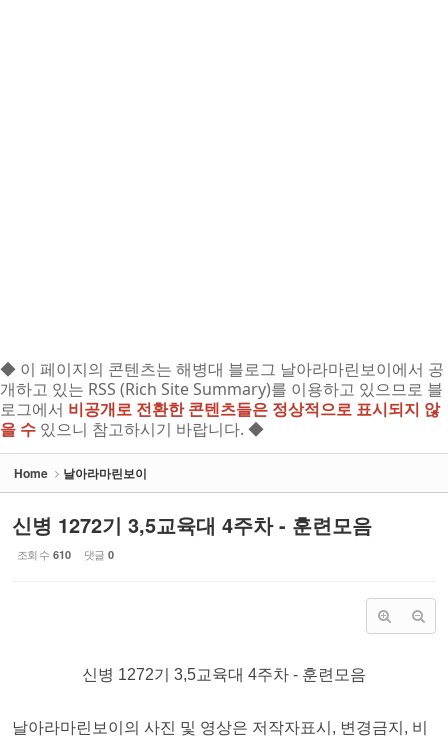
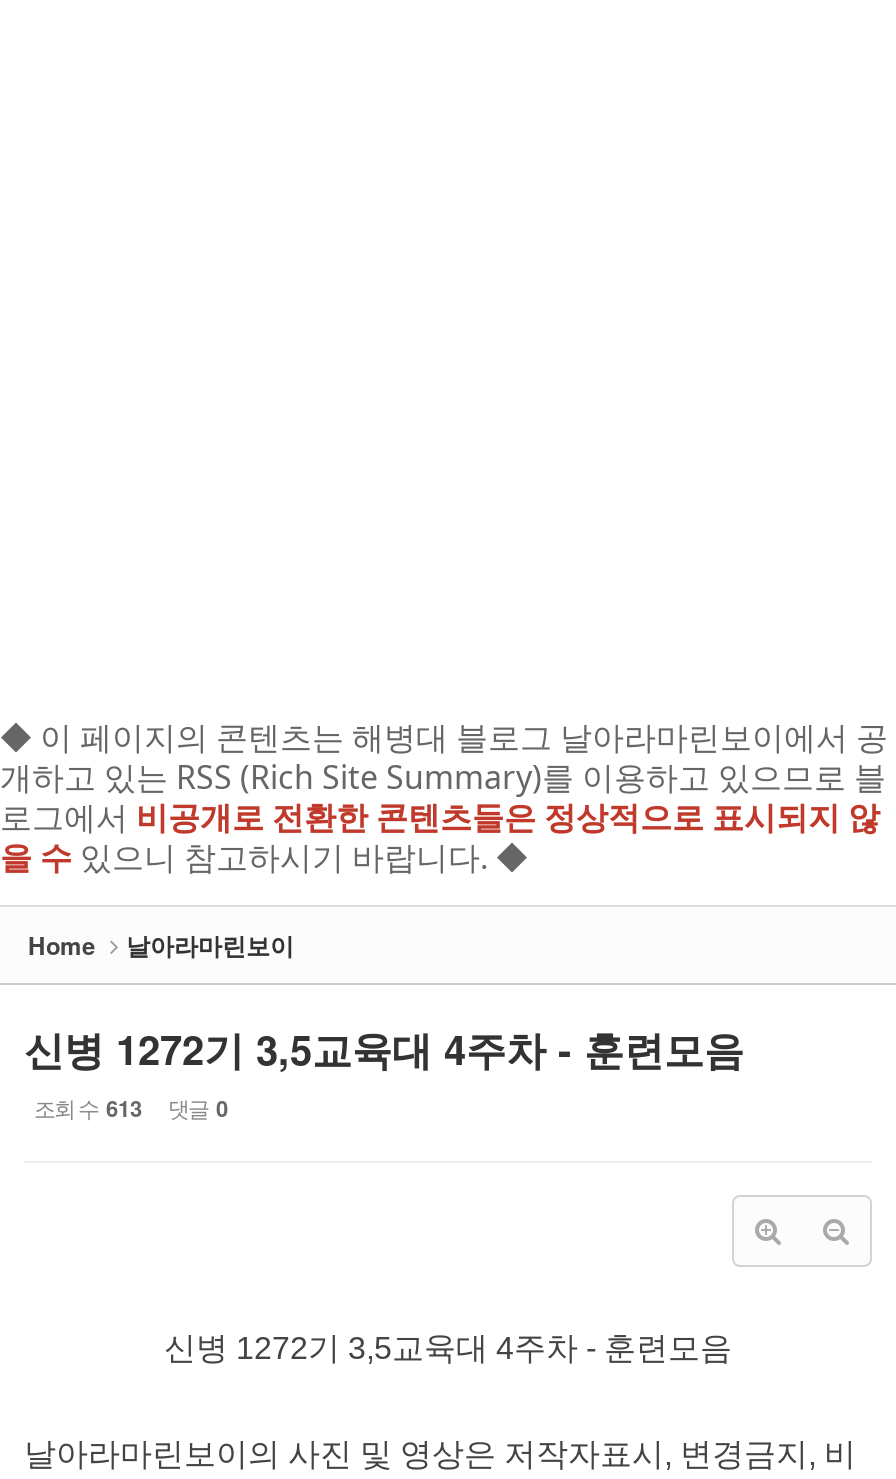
- 조회 수 610 댓글 0
+ 조회 수 613 댓글 0
